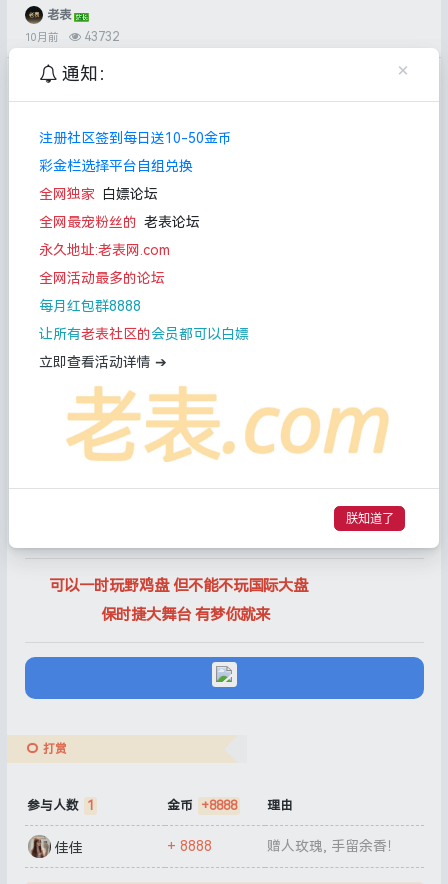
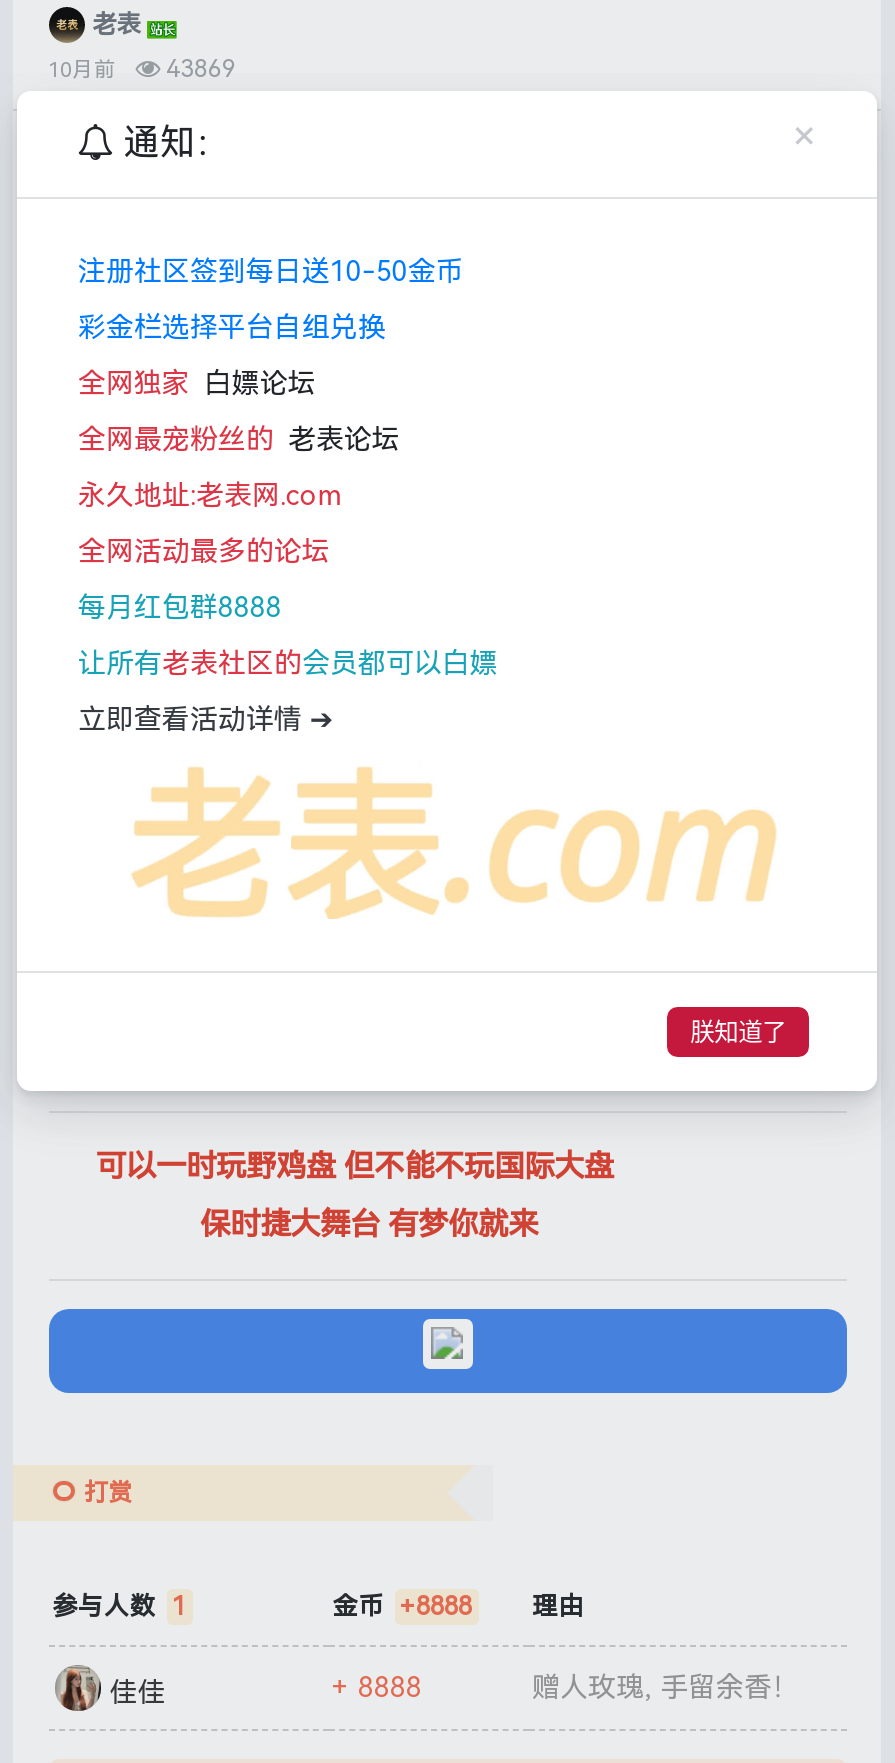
- 10月前 43732
+ 10月前 43869
